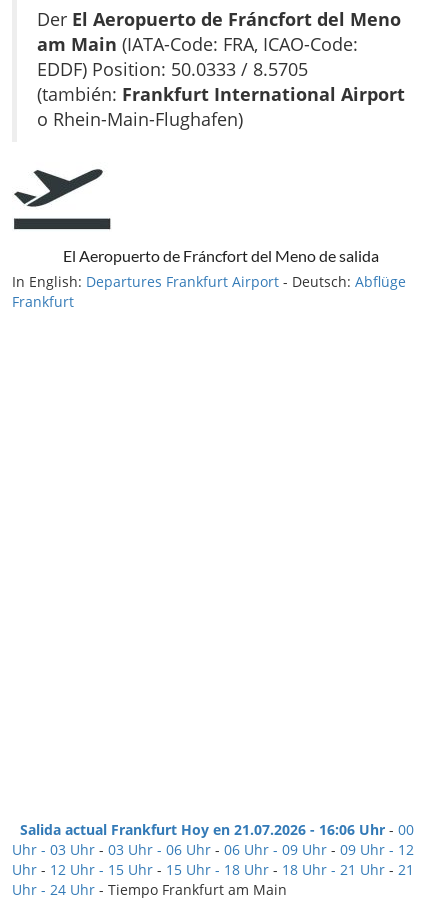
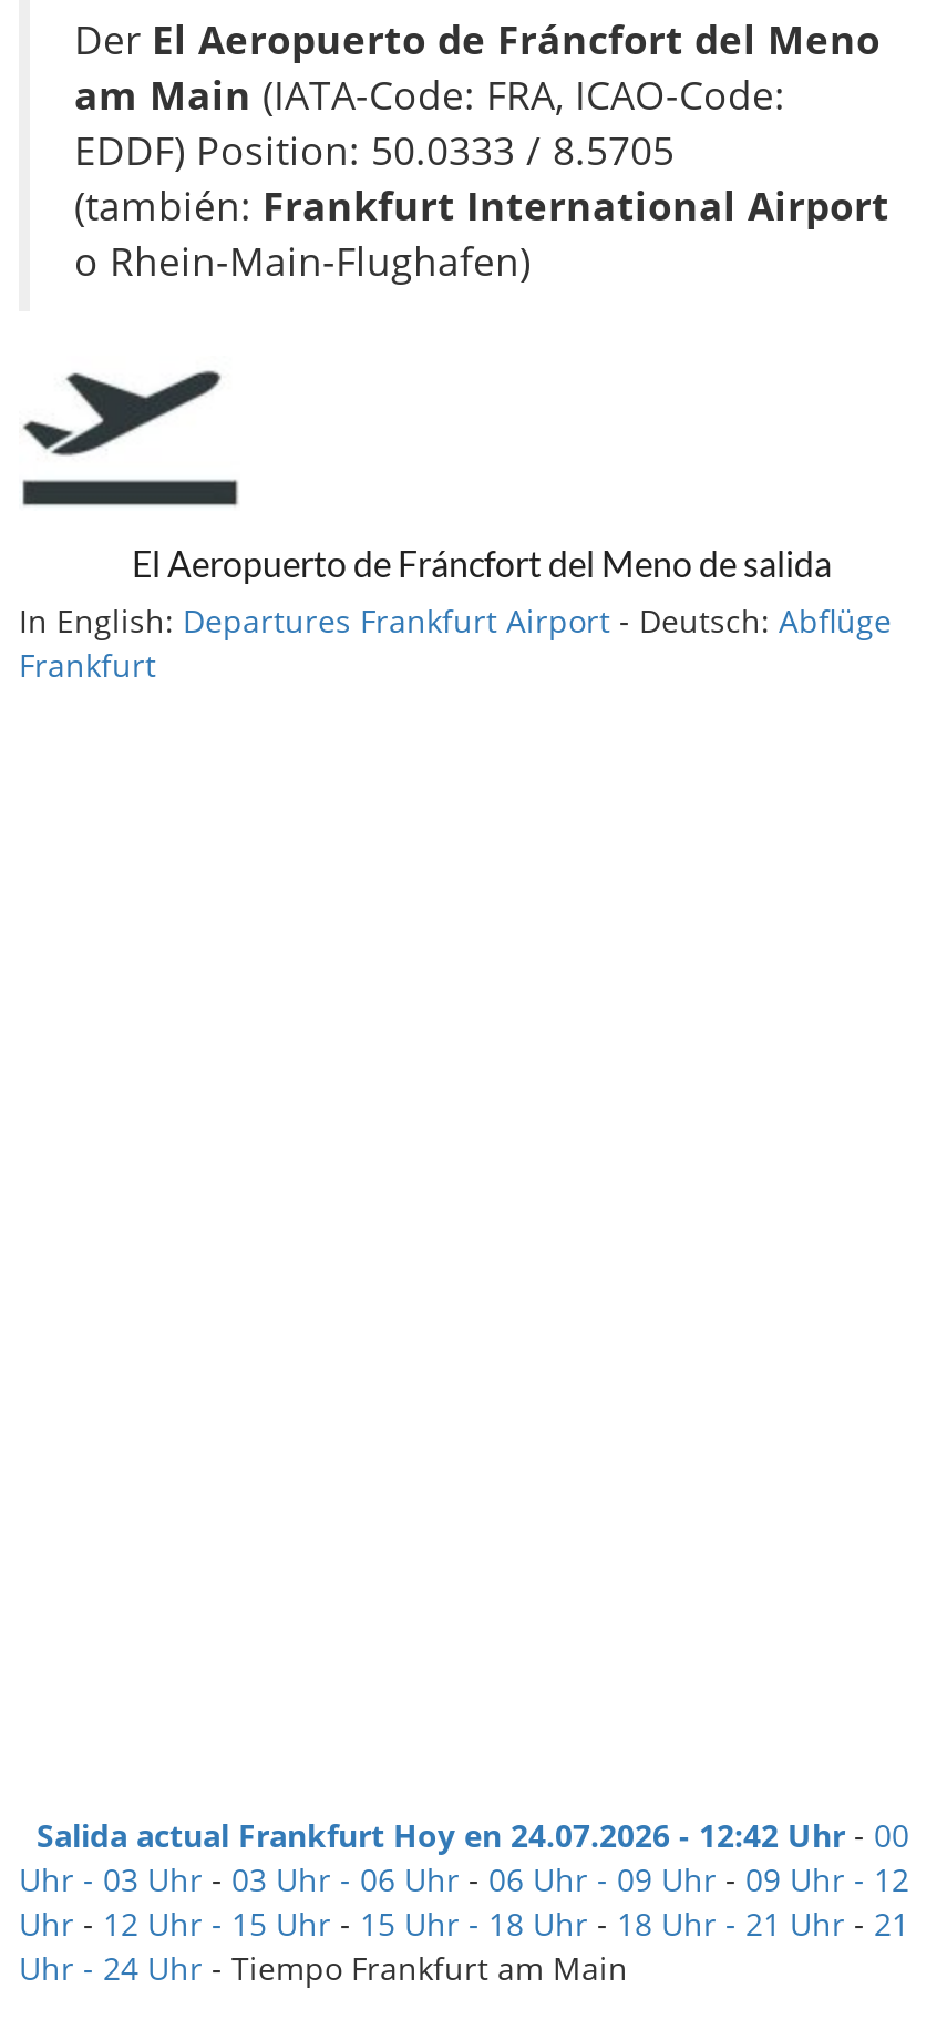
- Salida actual Frankfurt Hoy en 21.07.2026 - 16:06 Uhr - 00
+ Salida actual Frankfurt Hoy en 24.07.2026 - 12:42 Uhr - 00
